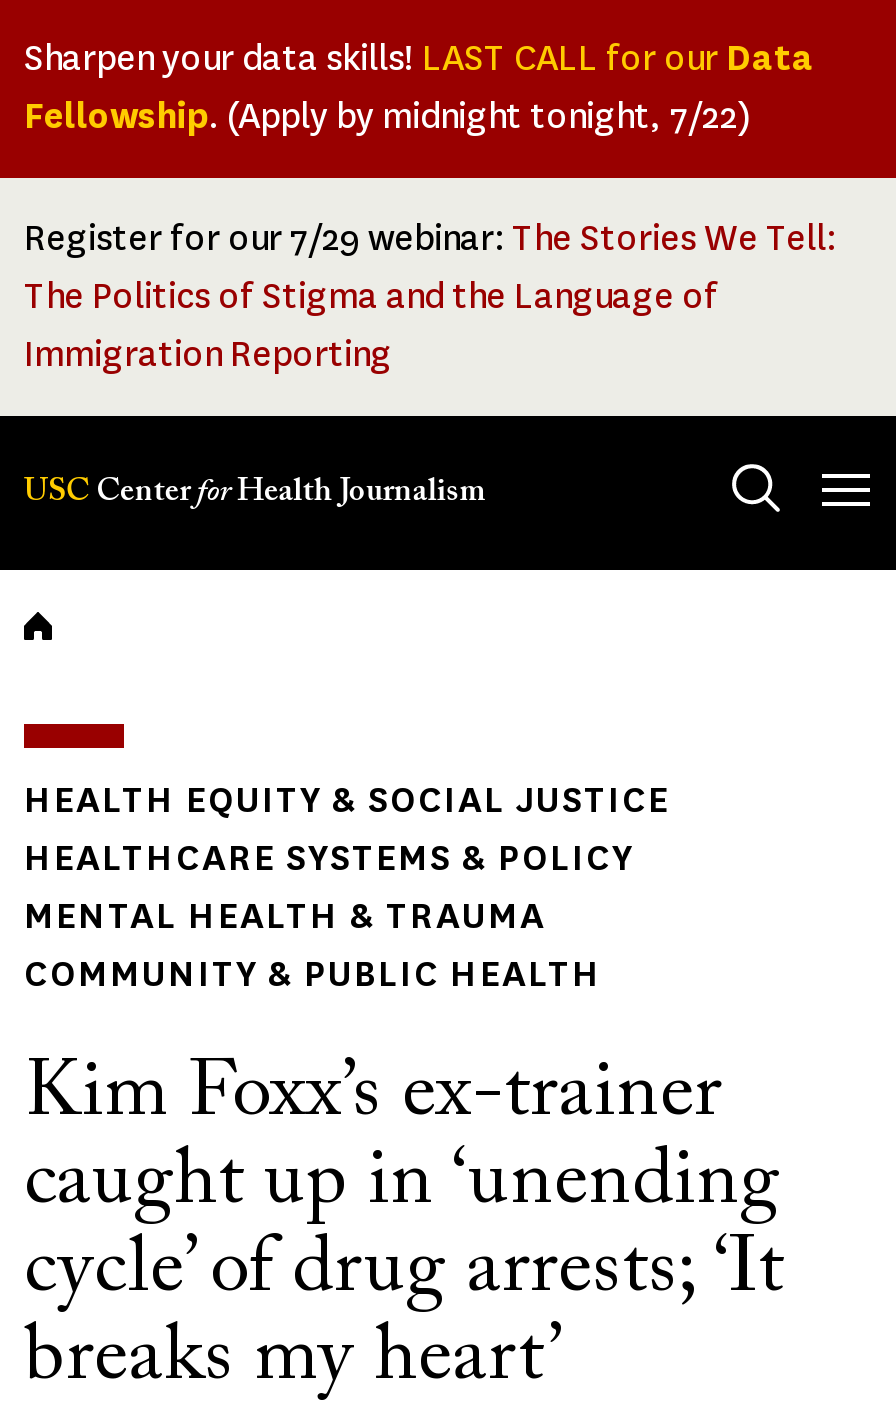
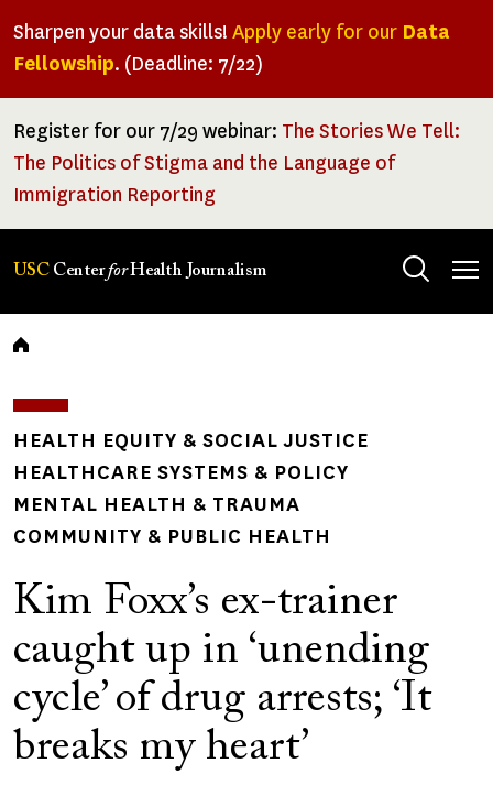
- Sharpen your data skills! LAST CALL for our Data
- Fellowship. (Apply by midnight tonight, 7/22)
+ Sharpen your data skills! Apply early for our Data
+ Fellowship. (Deadline: 7/22)
